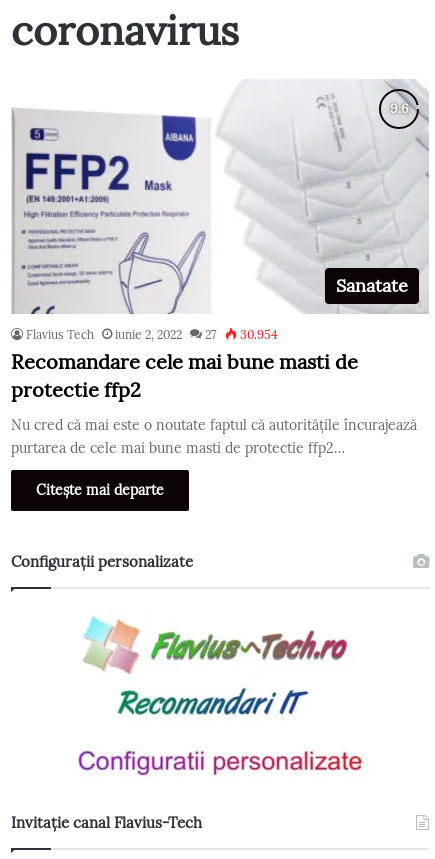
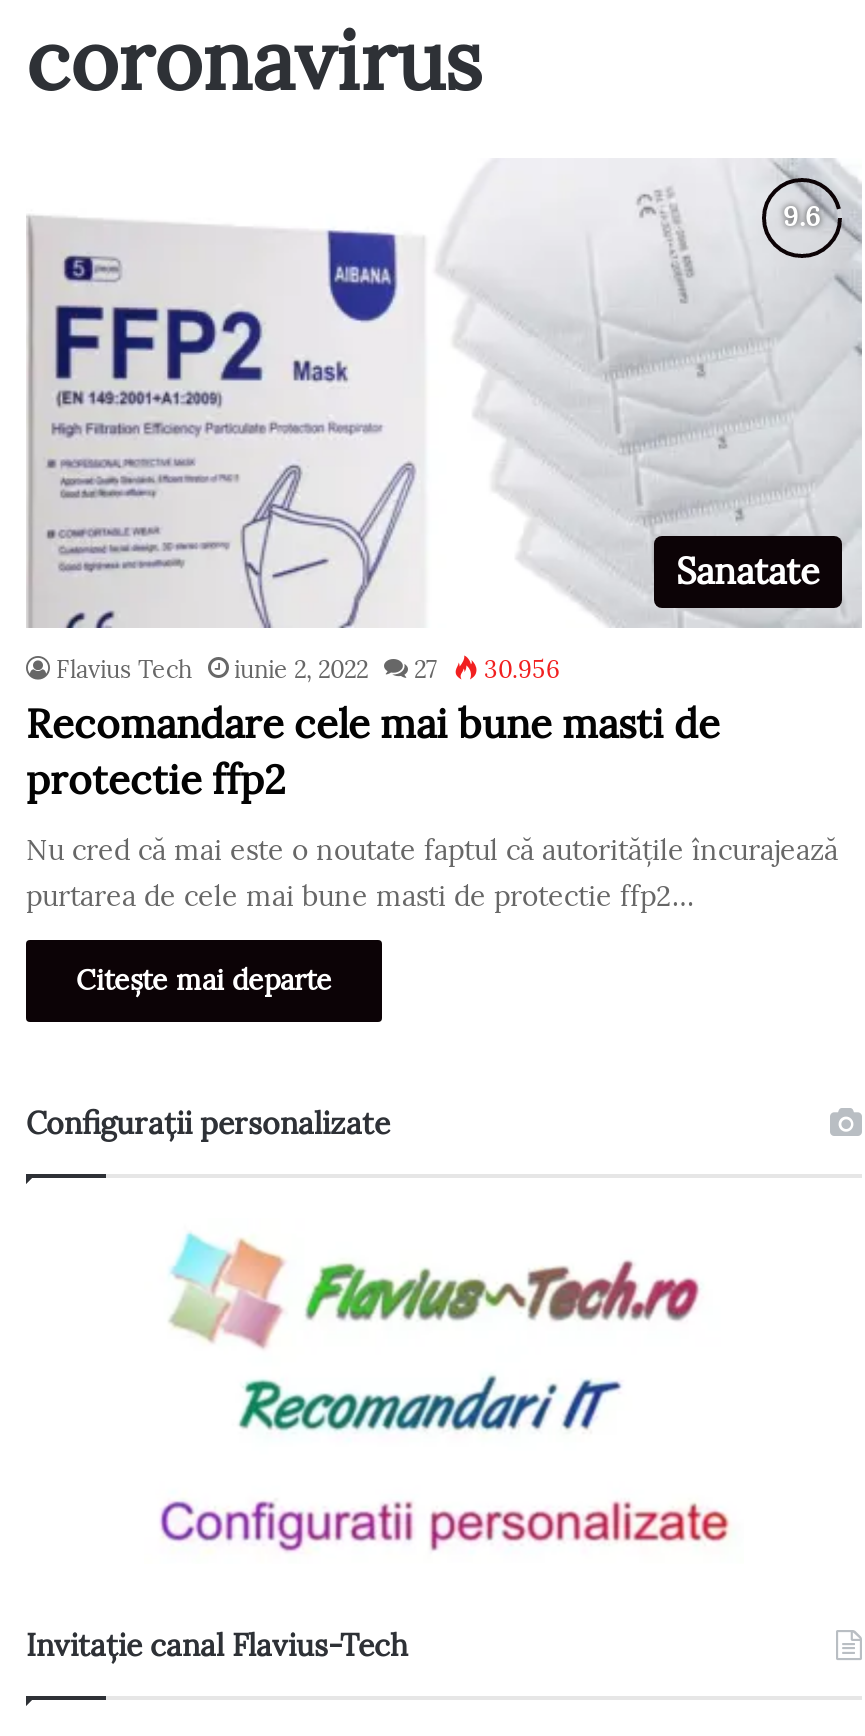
- Flavius Tech iunie 2, 2022 27 30.954
+ Flavius Tech iunie 2, 2022 27 30.956
